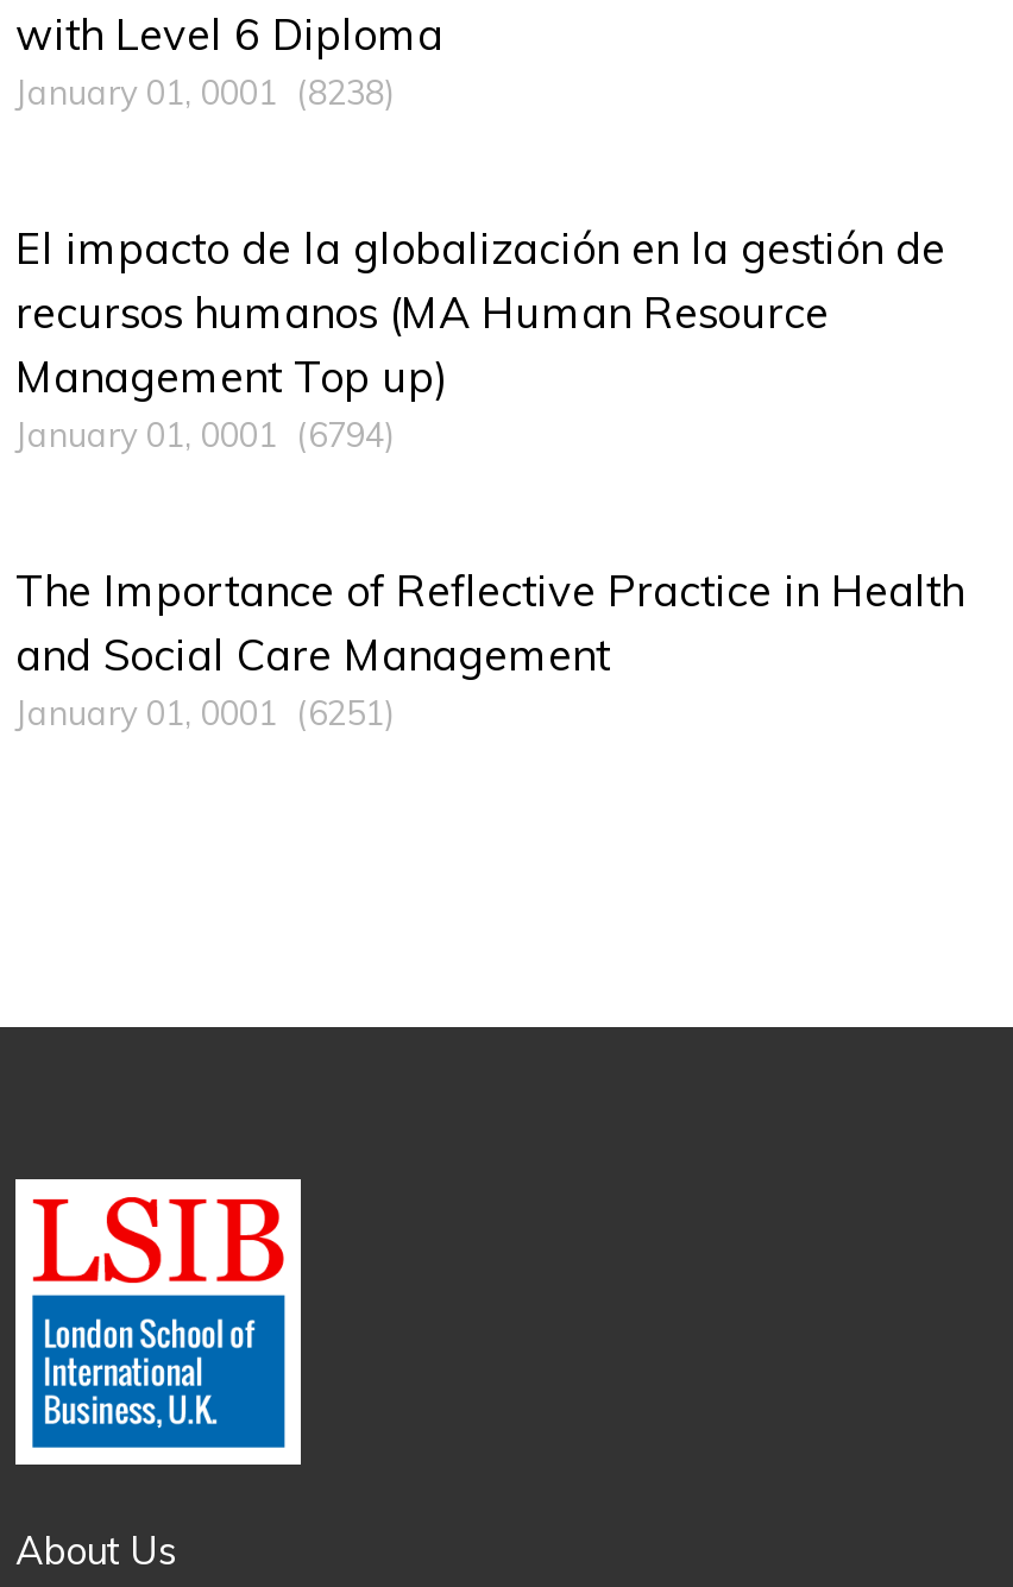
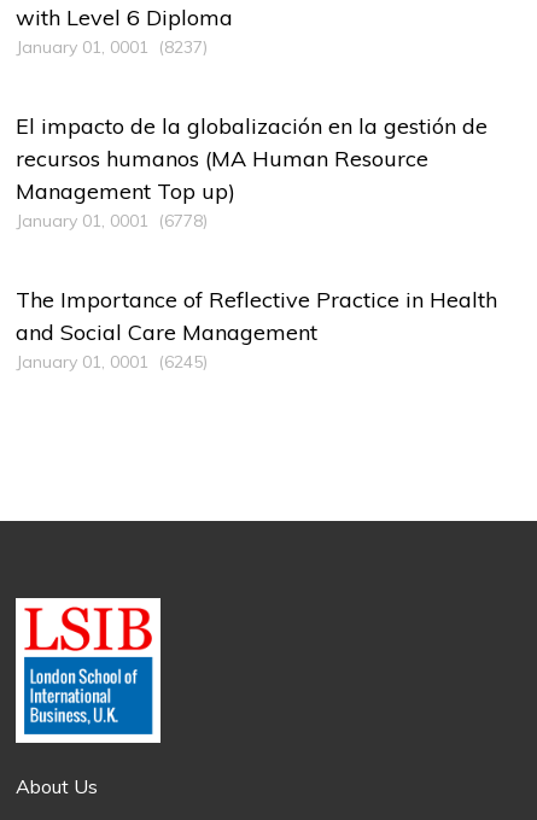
- January 01, 0001 (8238)
+ January 01, 0001 (8237)

- January 01, 0001 (6794)
+ January 01, 0001 (6778)

- January 01, 0001 (6251)
+ January 01, 0001 (6245)
